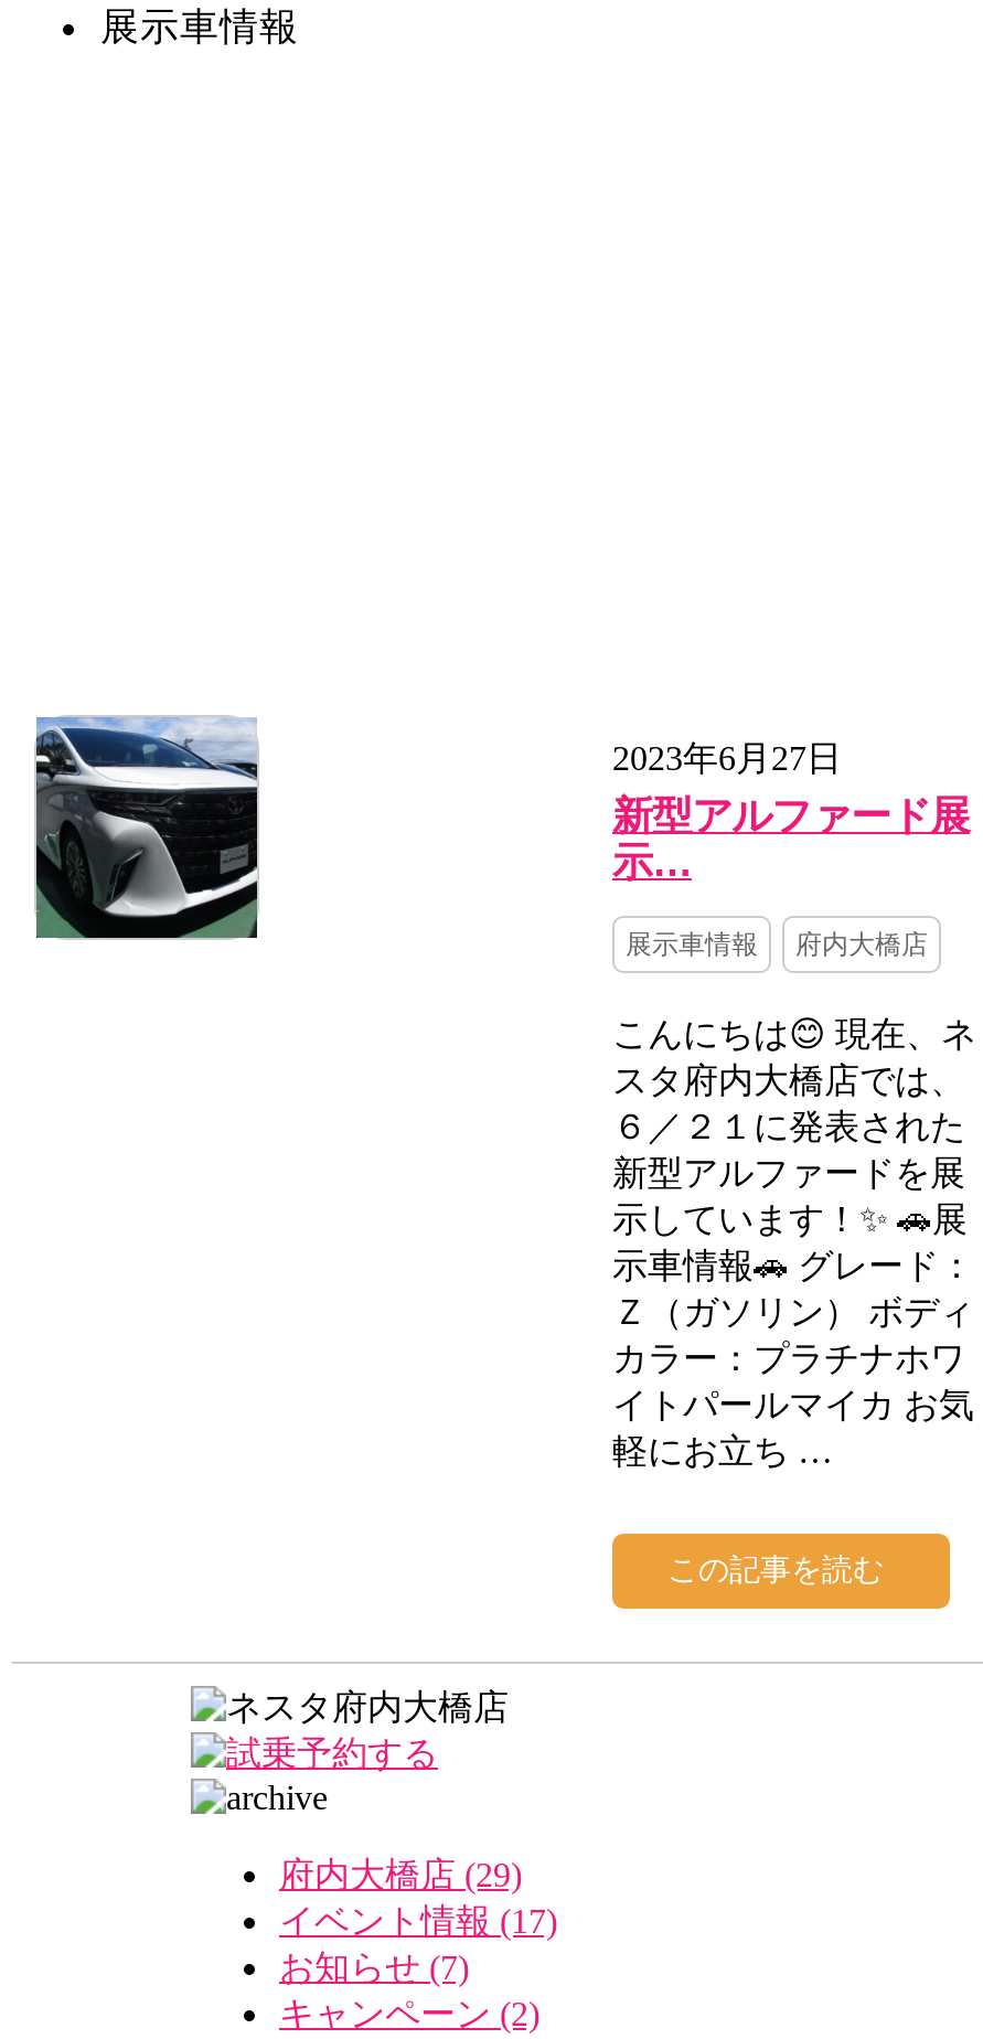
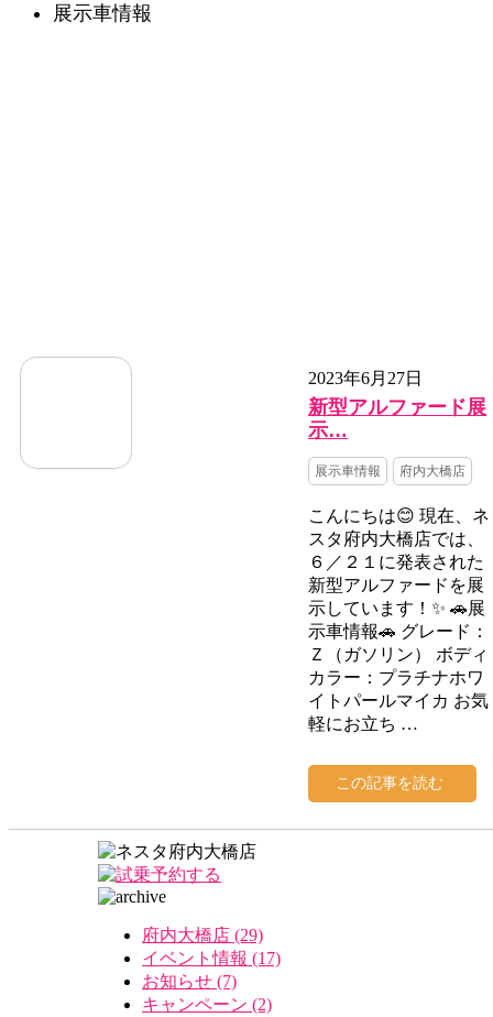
- [image]
